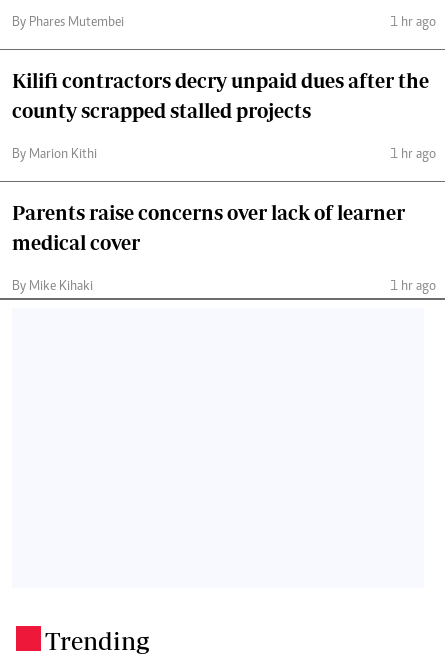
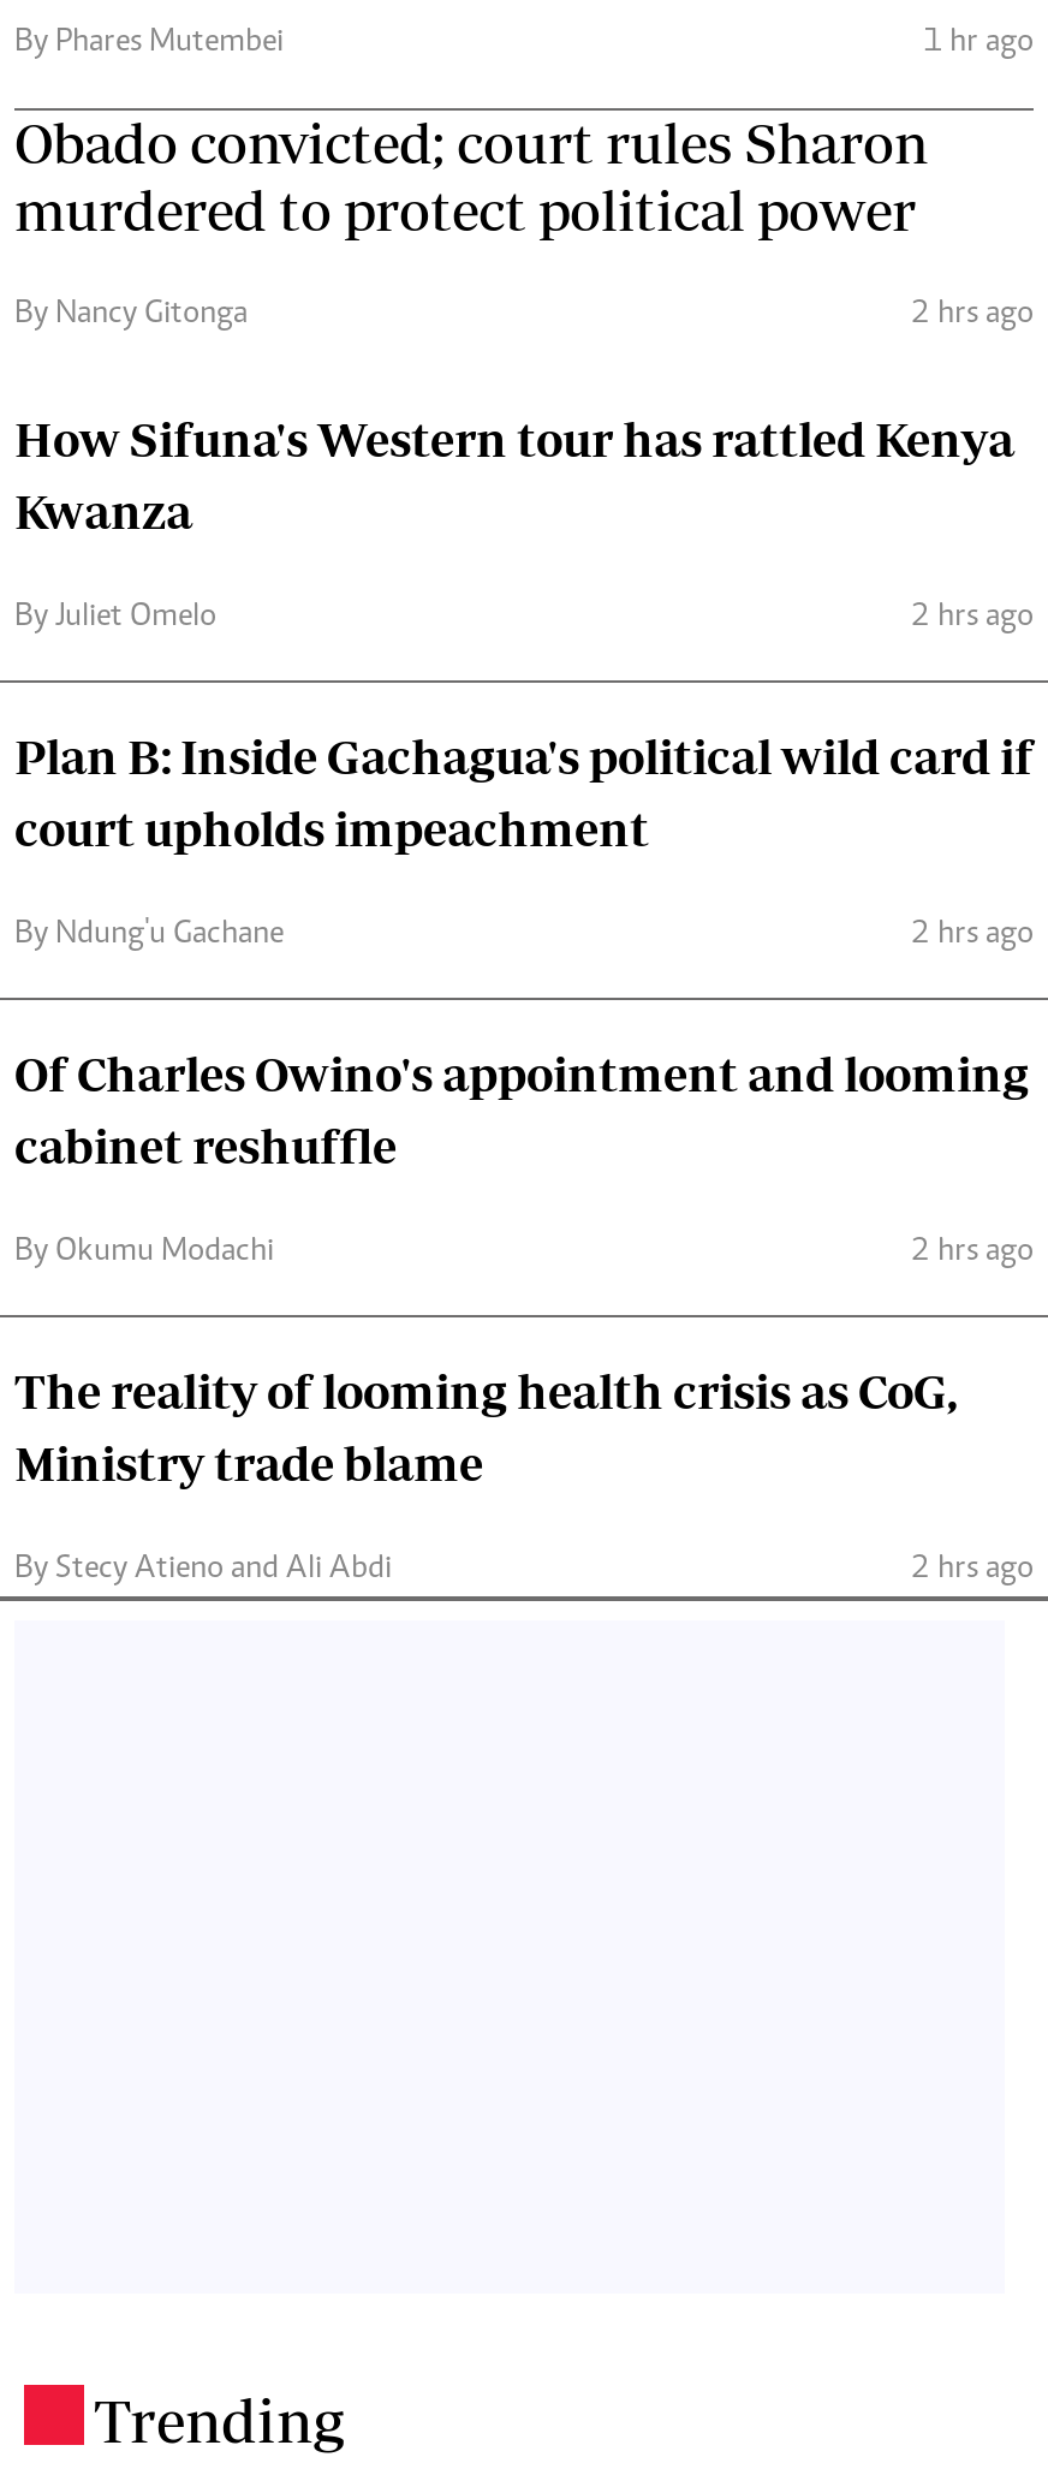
- Kilifi contractors decry unpaid dues after the
- county scrapped stalled projects
- By Marion Kithi
- 1 hr ago
- Parents raise concerns over lack of learner
- medical cover
- By Mike Kihaki
- 1 hr ago
+ Obado convicted; court rules Sharon
+ murdered to protect political power
+ By Nancy Gitonga
+ 2 hrs ago
+ How Sifuna's Western tour has rattled Kenya
+ Kwanza
+ By Juliet Omelo
+ 2 hrs ago
+ Plan B: Inside Gachagua's political wild card if
+ court upholds impeachment
+ By Ndung'u Gachane
+ 2 hrs ago
+ Of Charles Owino's appointment and looming
+ cabinet reshuffle
+ By Okumu Modachi
+ 2 hrs ago
+ The reality of looming health crisis as CoG,
+ Ministry trade blame
+ By Stecy Atieno and Ali Abdi
+ 2 hrs ago
